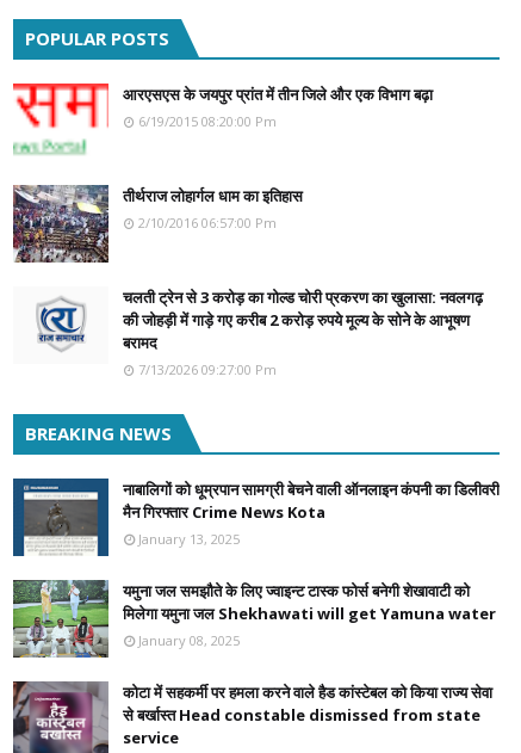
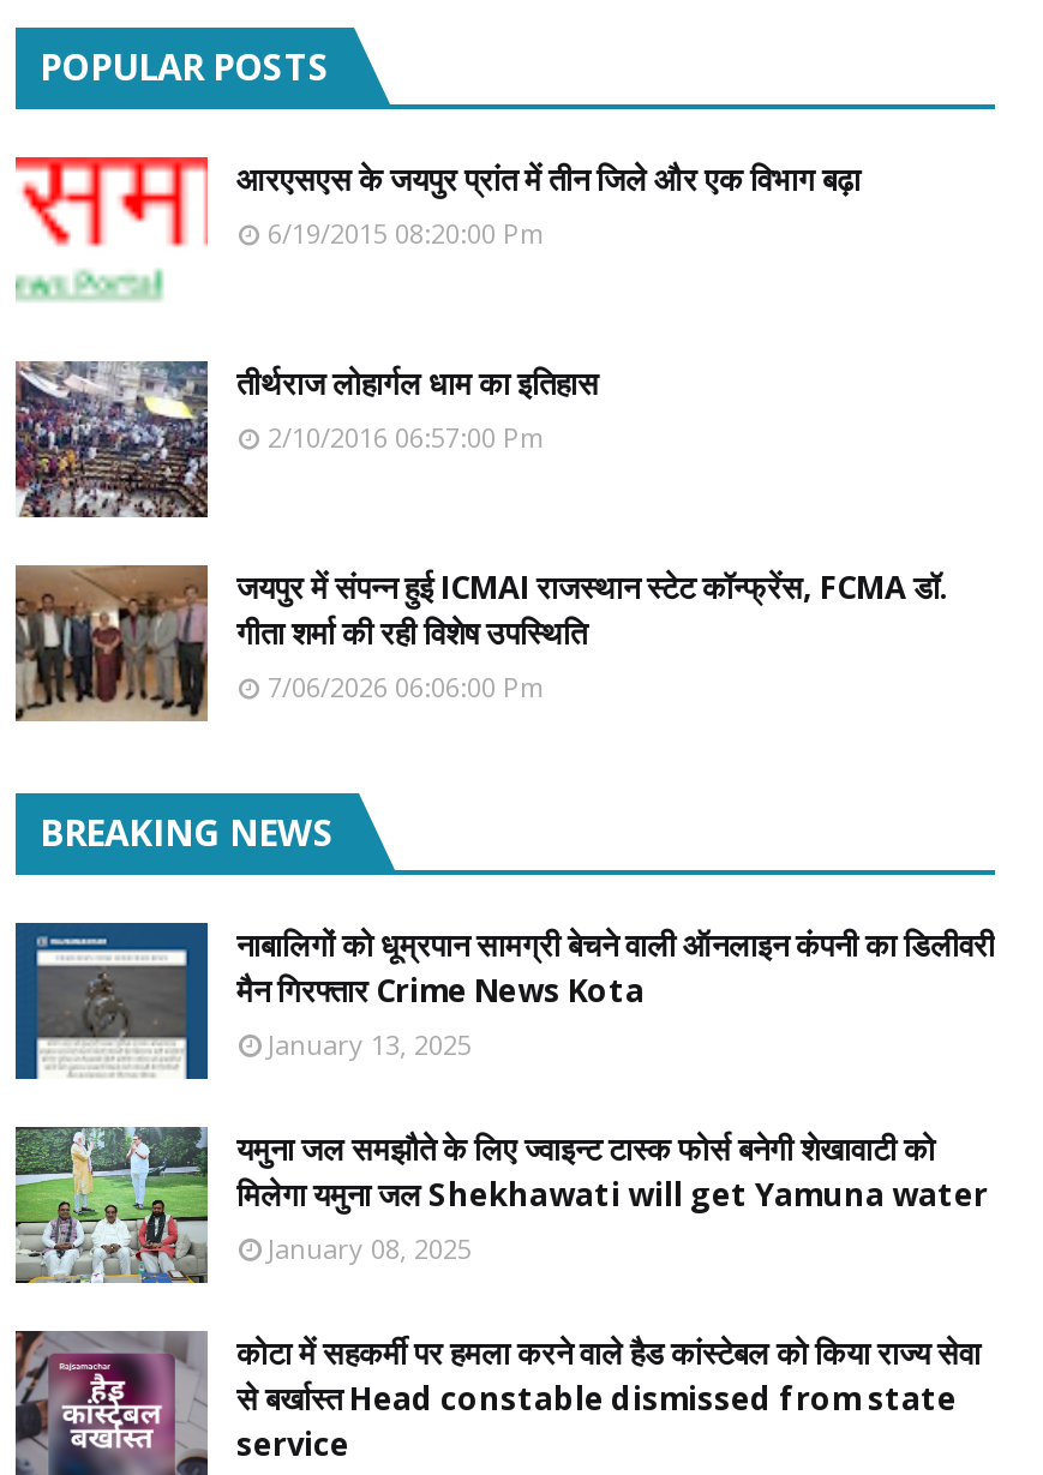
- [image]
- चलती ट्रेन से 3 करोड़ का गोल्ड चोरी प्रकरण का खुलासा: नवलगढ़
- की जोहड़ी में गाड़े गए करीब 2 करोड़ रुपये मूल्य के सोने के आभूषण
- बरामद
- 7/13/2026 09:27:00 Pm
+ [image]
+ जयपुर में संपन्न हुई ICMAI राजस्थान स्टेट कॉन्फ्रेंस, FCMA डॉ.
+ गीता शर्मा की रही विशेष उपस्थिति
+ 7/06/2026 06:06:00 Pm
